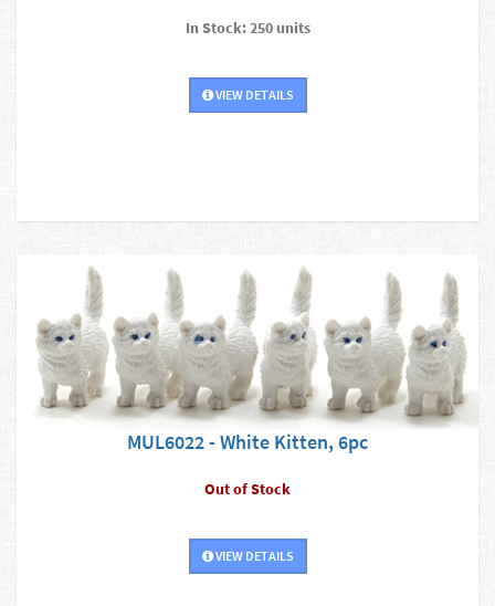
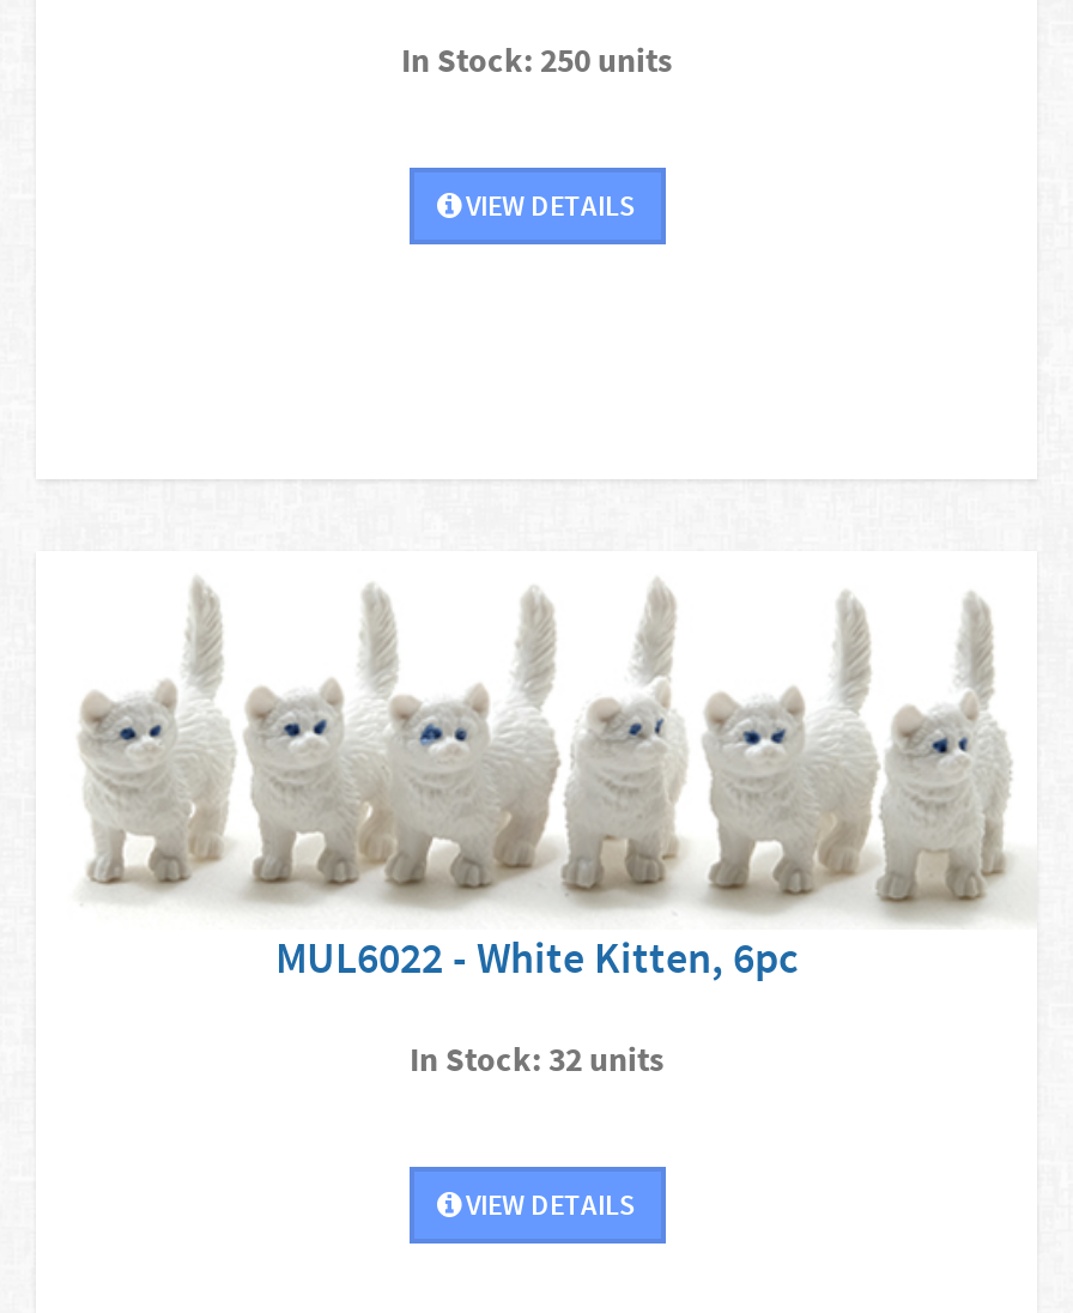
- Out of Stock
+ In Stock: 32 units
